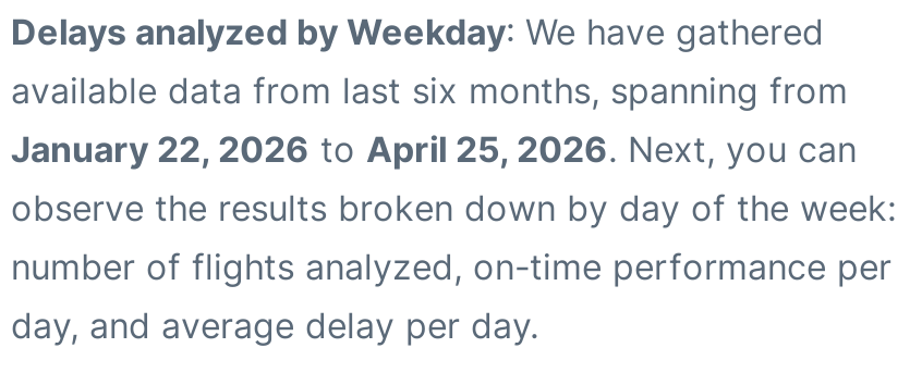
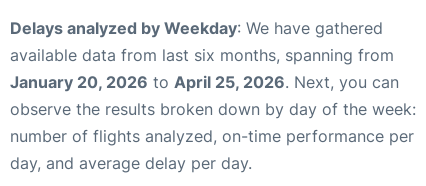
- January 22, 2026 to April 25, 2026. Next, you can
+ January 20, 2026 to April 25, 2026. Next, you can
